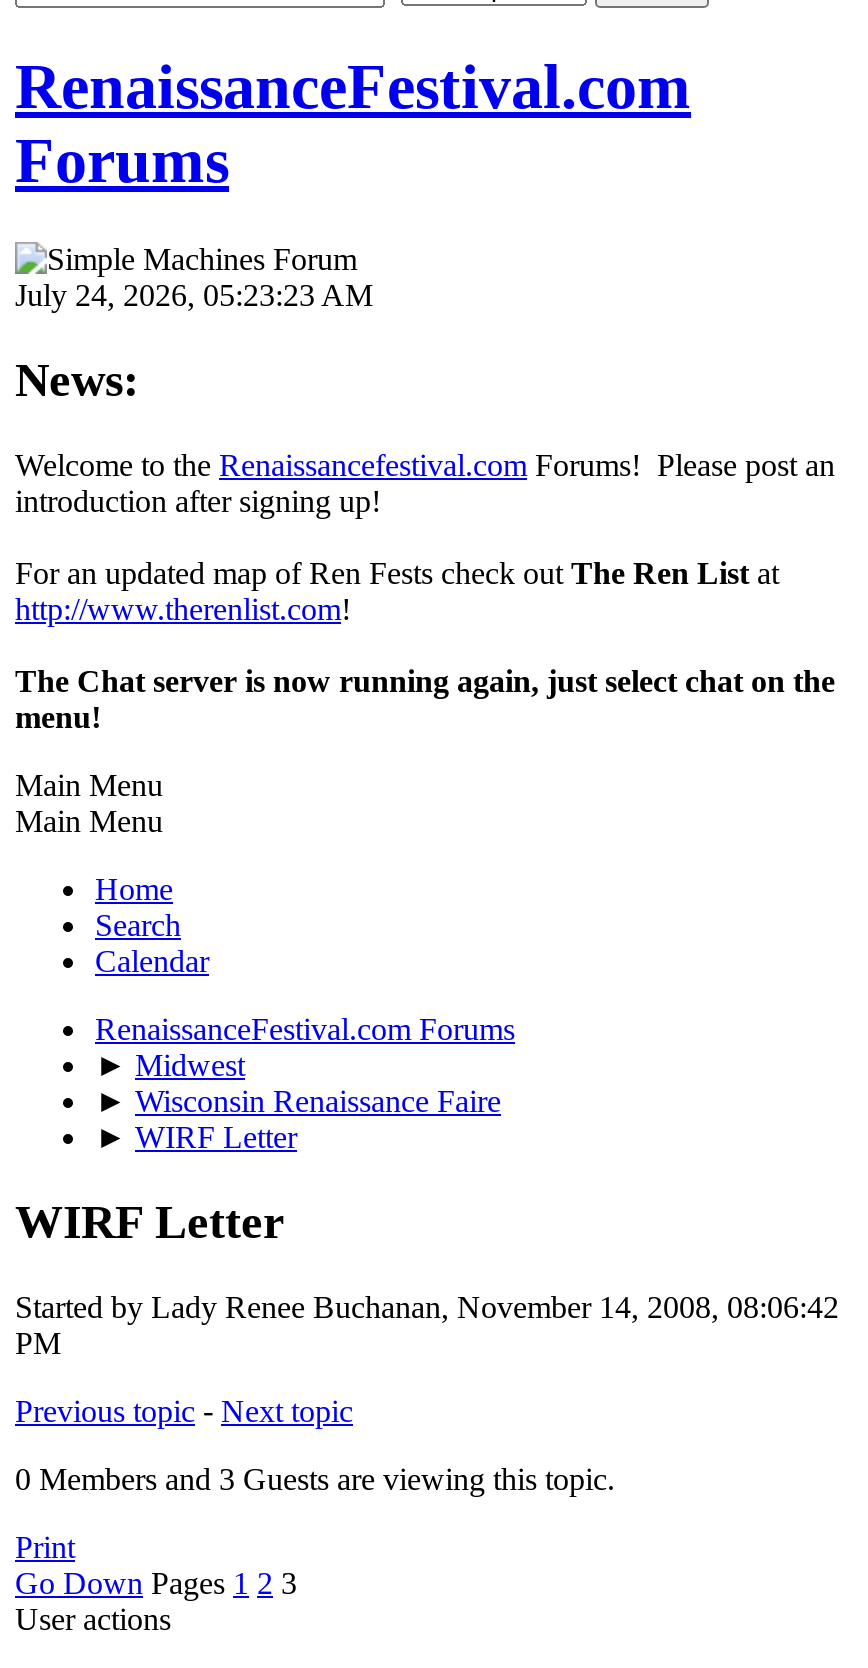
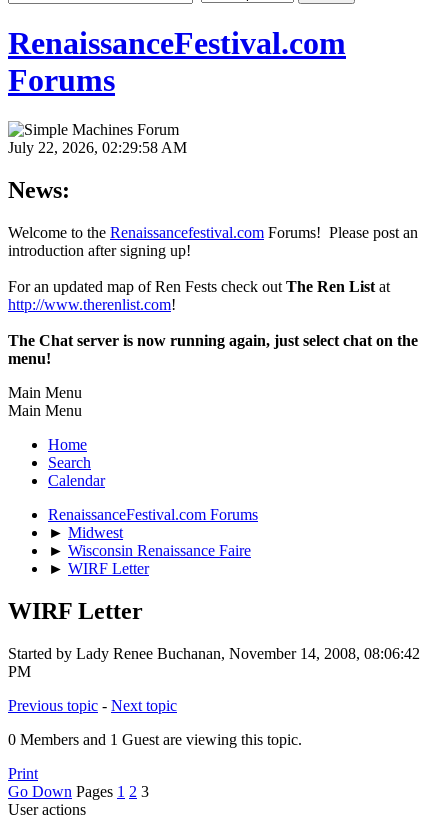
- July 24, 2026, 05:23:23 AM
+ July 22, 2026, 02:29:58 AM

- 0 Members and 3 Guests are viewing this topic.
+ 0 Members and 1 Guest are viewing this topic.
